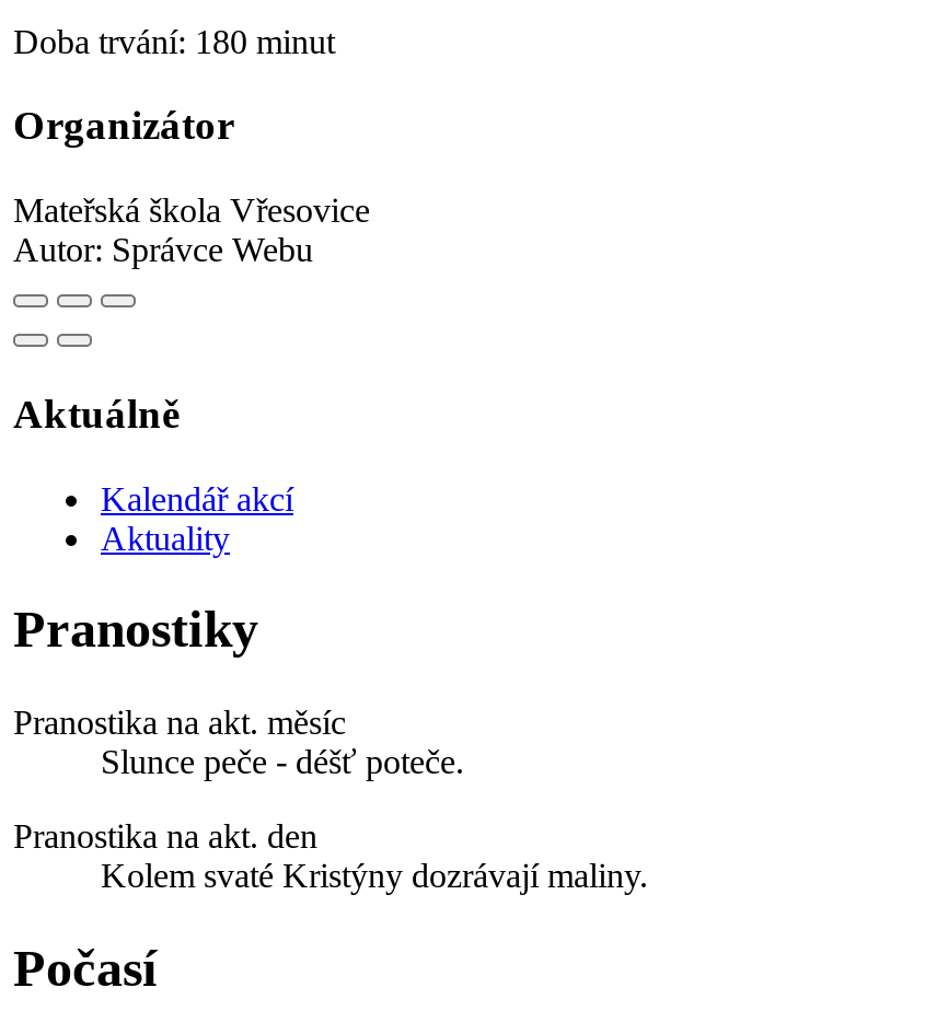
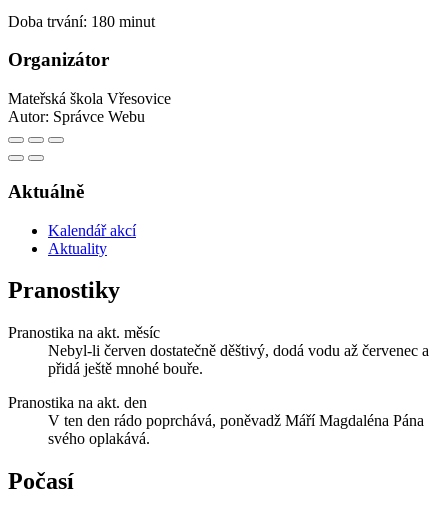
- Slunce peče - déšť poteče.
+ Nebyl-li červen dostatečně děštivý, dodá vodu až červenec a
+ přidá ještě mnohé bouře.

- Kolem svaté Kristýny dozrávají maliny.
+ V ten den rádo poprchává, poněvadž Máří Magdaléna Pána
+ svého oplakává.
